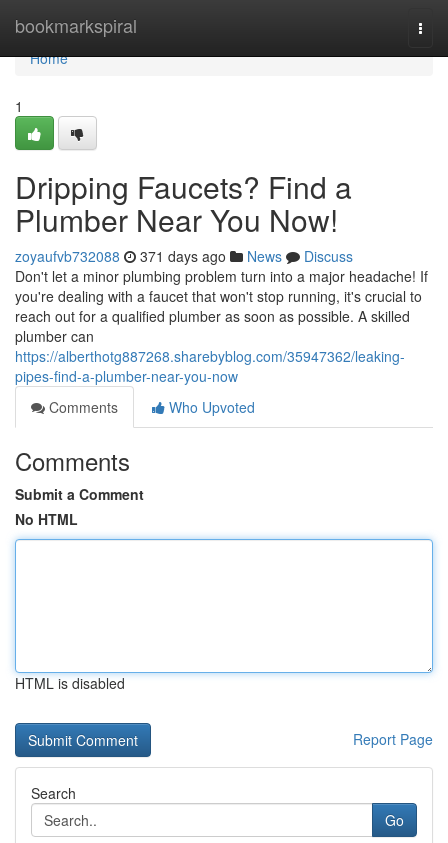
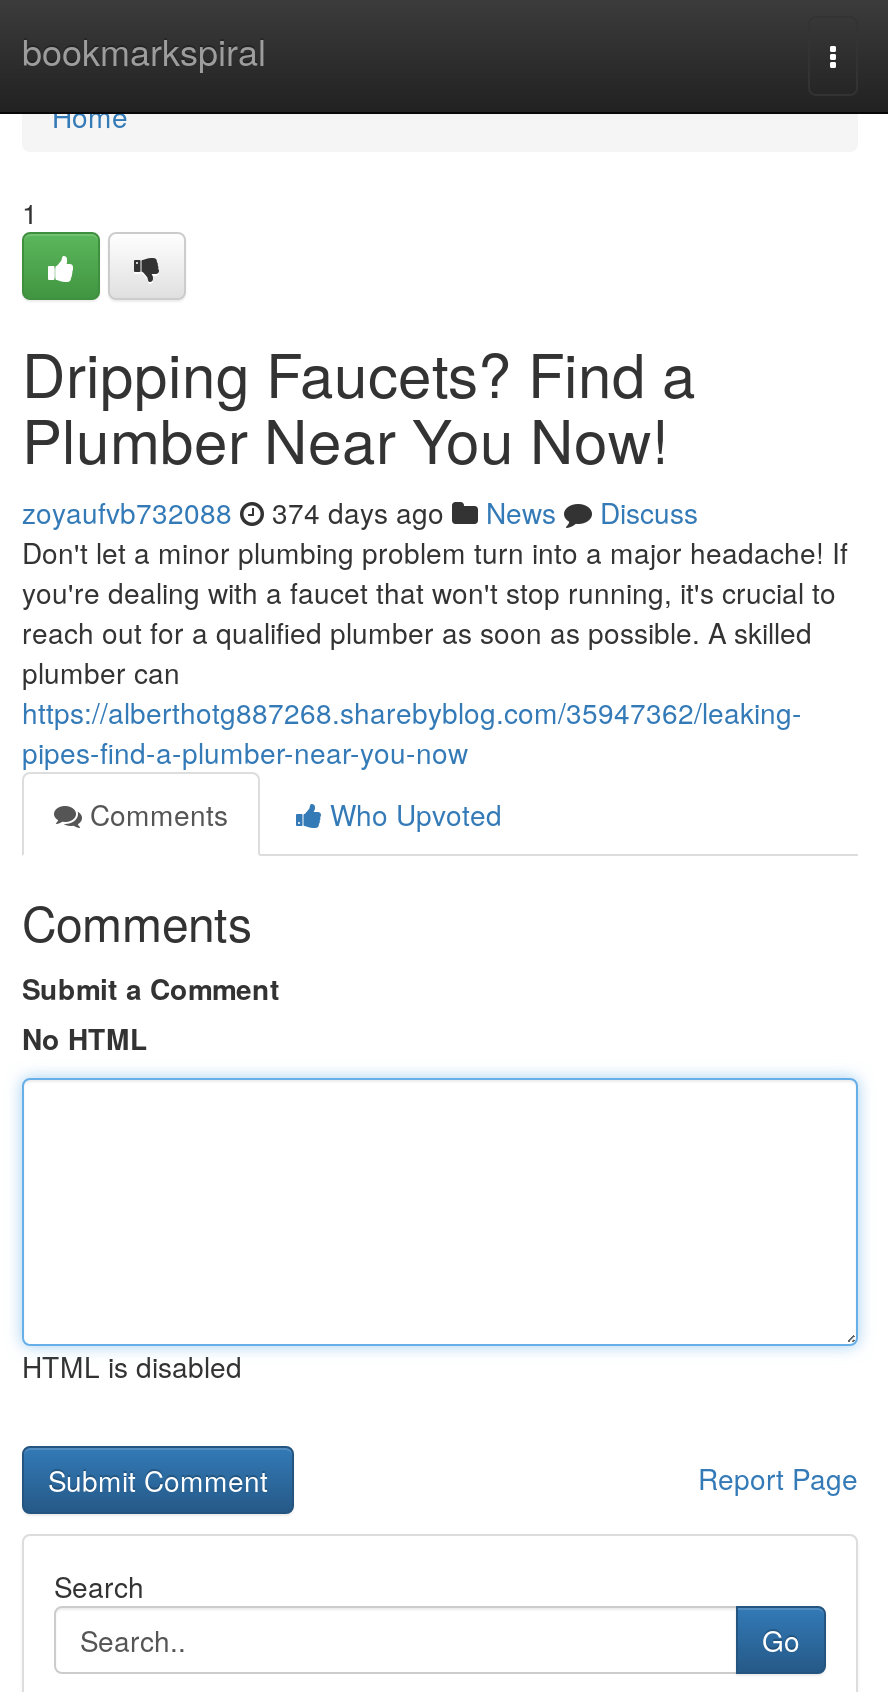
- zoyaufvb732088 371 days ago News Discuss
+ zoyaufvb732088 374 days ago News Discuss
